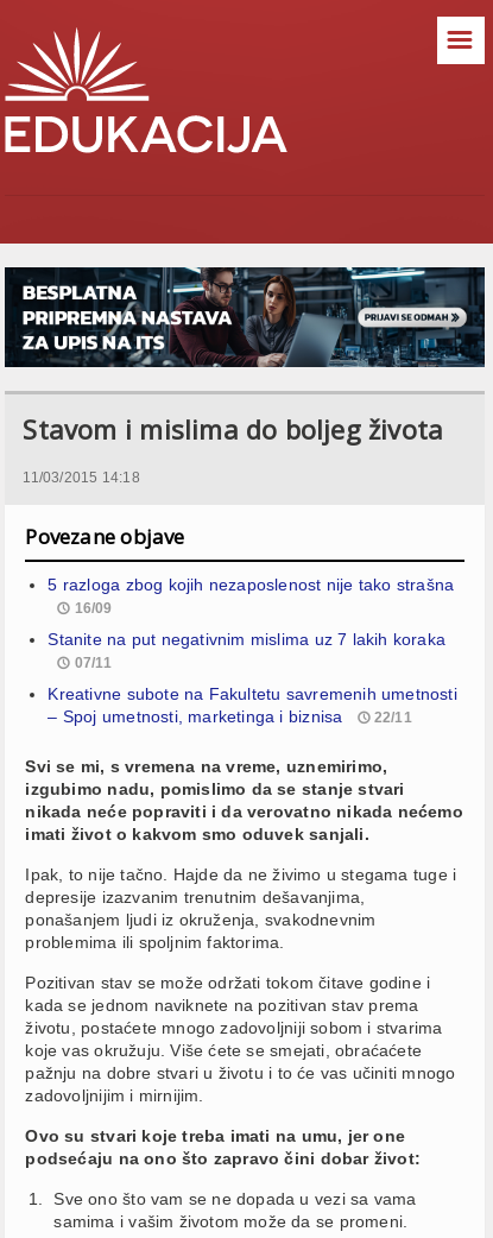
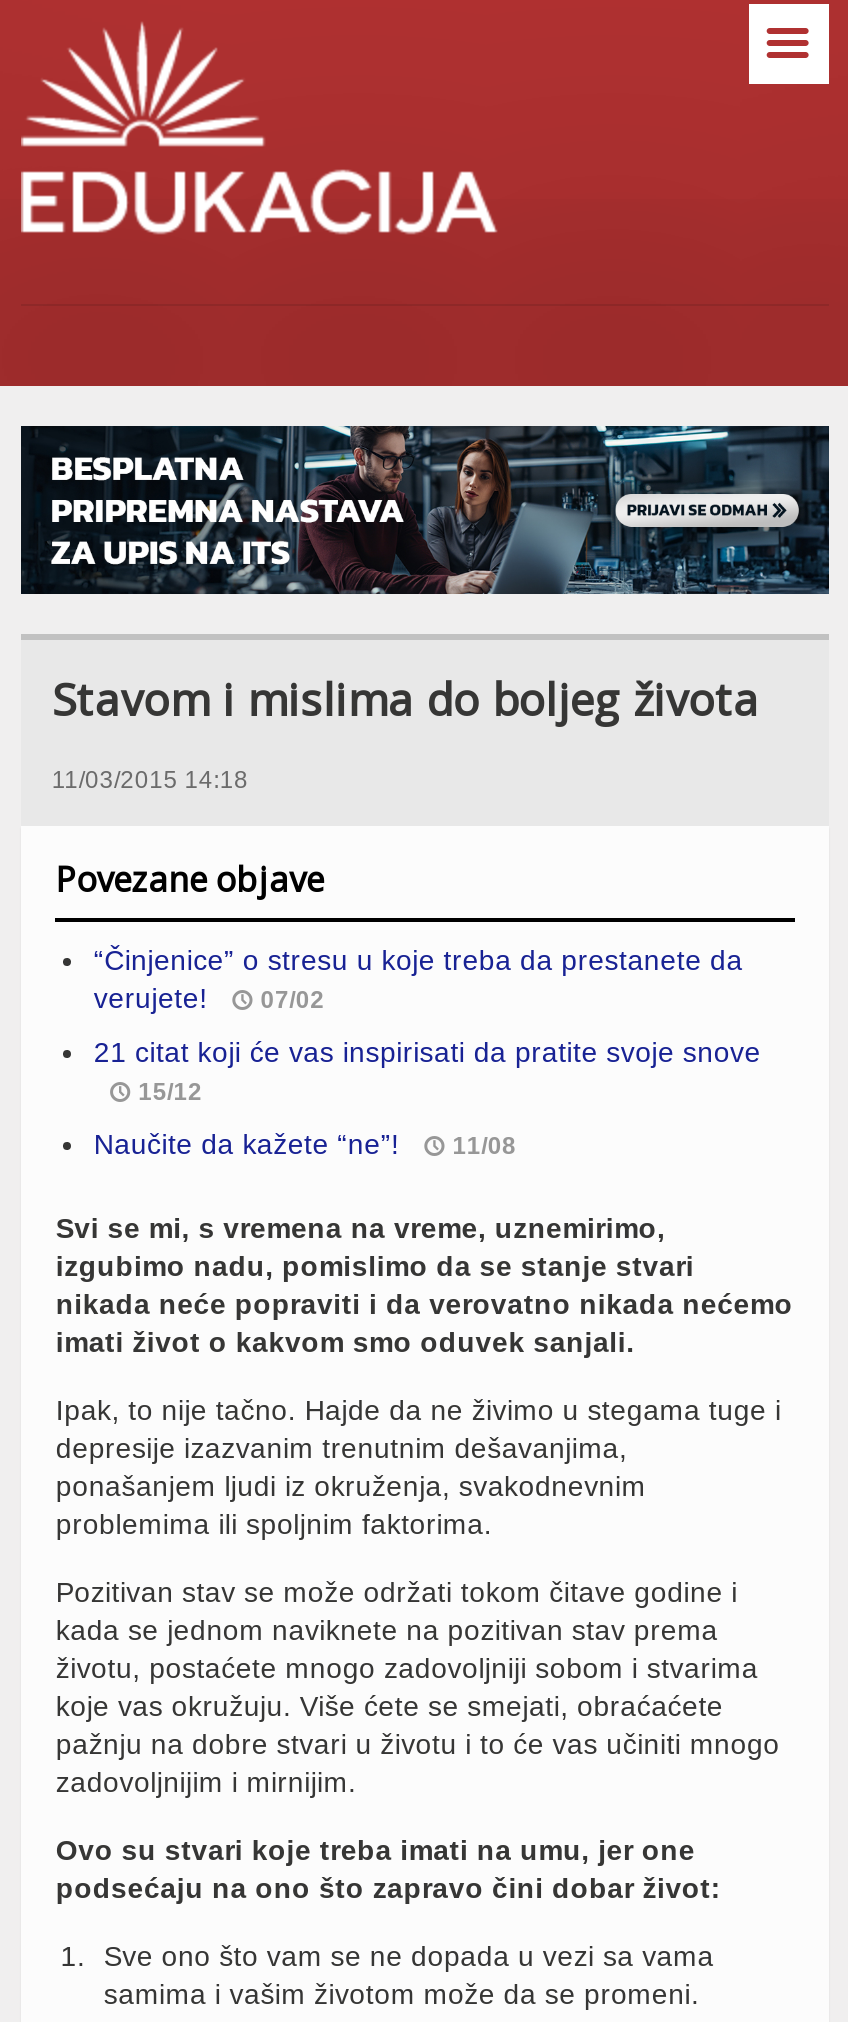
- 5 razloga zbog kojih nezaposlenost nije tako strašna
- 16/09
+ “Činjenice” o stresu u koje treba da prestanete da
+ verujete!
+ 07/02

- Stanite na put negativnim mislima uz 7 lakih koraka
- 07/11
+ 21 citat koji će vas inspirisati da pratite svoje snove
+ 15/12

- Kreativne subote na Fakultetu savremenih umetnosti
- – Spoj umetnosti, marketinga i biznisa
- 22/11
+ Naučite da kažete “ne”!
+ 11/08
